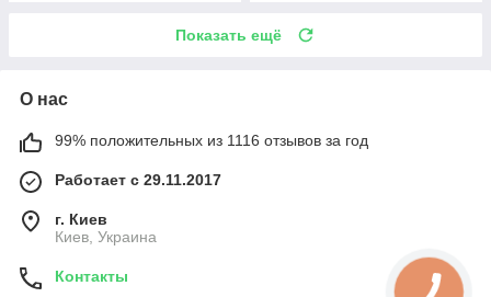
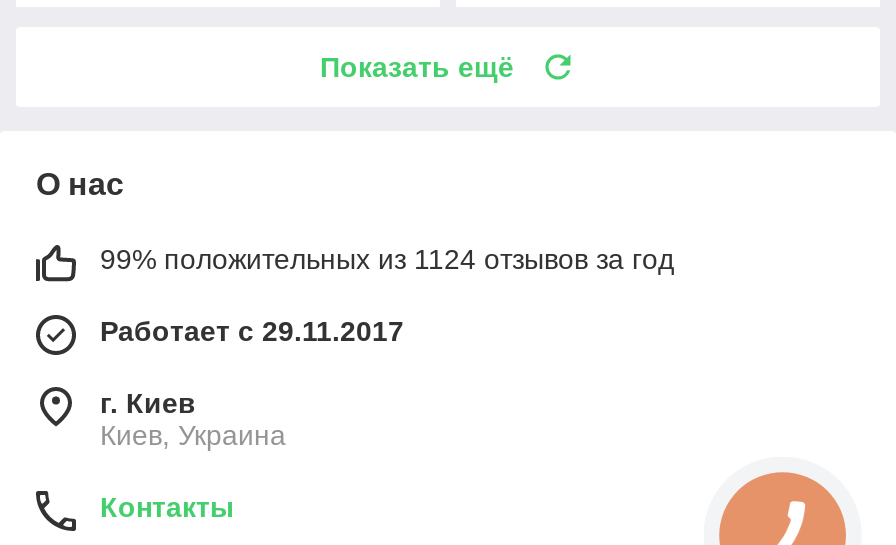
- 99% положительных из 1116 отзывов за год
+ 99% положительных из 1124 отзывов за год
